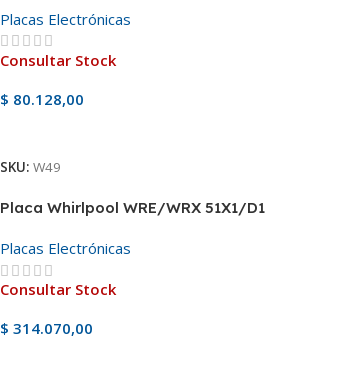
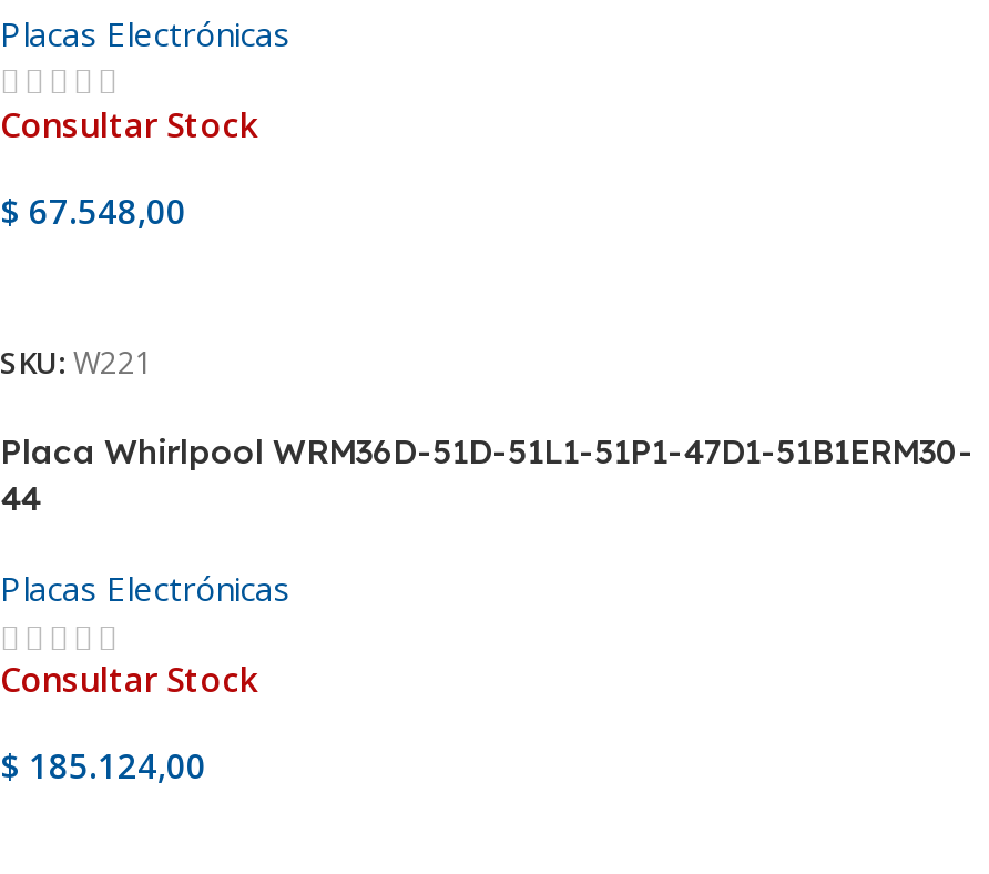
- $80.128,00
+ $67.548,00

- SKU: W49
+ SKU: W221

- Placa Whirlpool WRE/WRX 51X1/D1
+ Placa Whirlpool WRM36D-51D-51L1-51P1-47D1-51B1ERM30-
+ 44

- $314.070,00
+ $185.124,00
